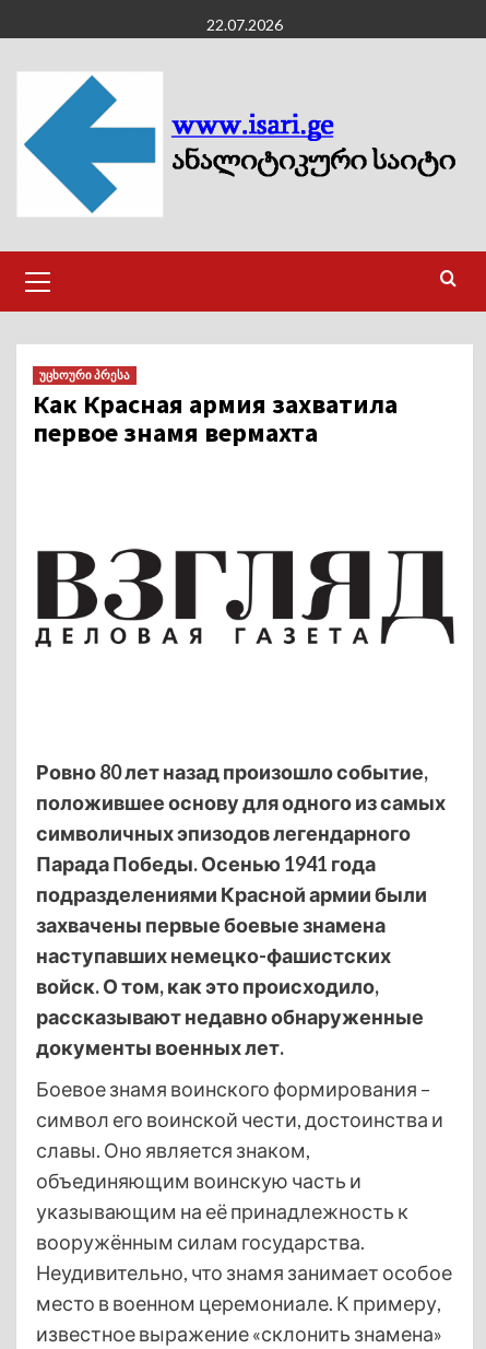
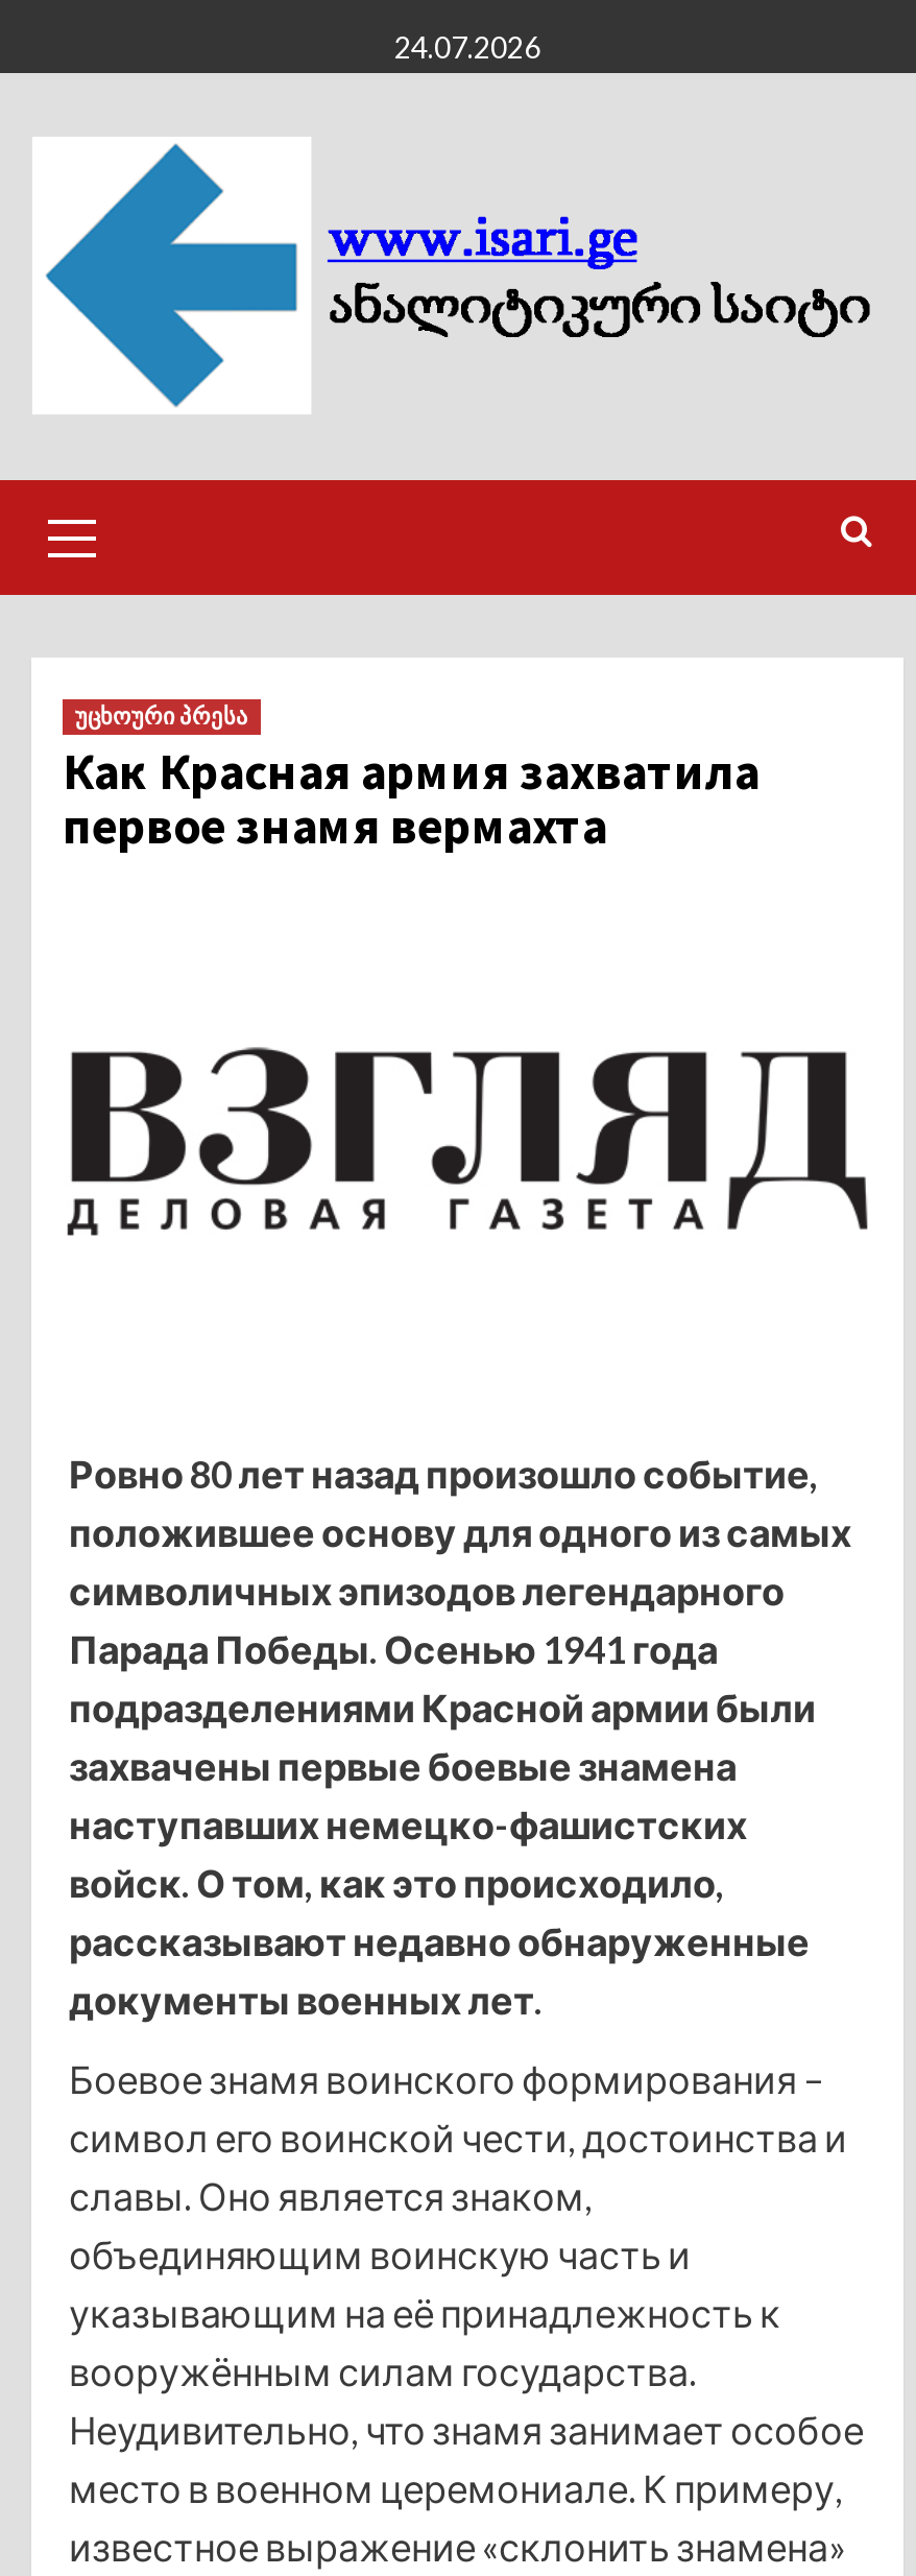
- 22.07.2026
+ 24.07.2026
